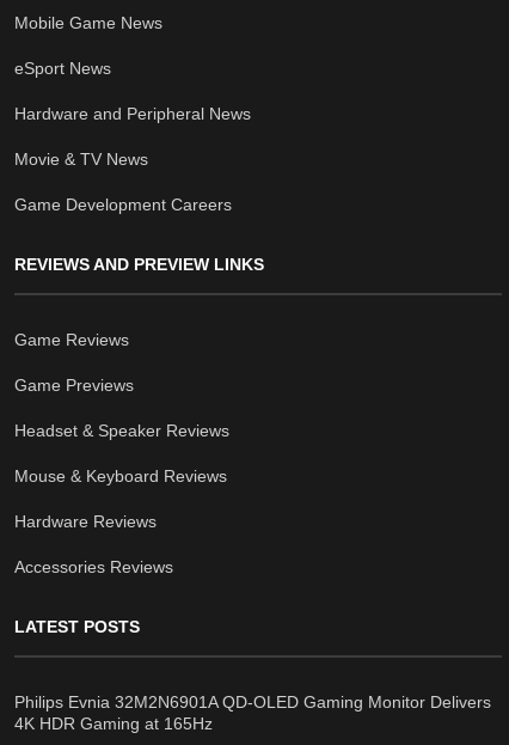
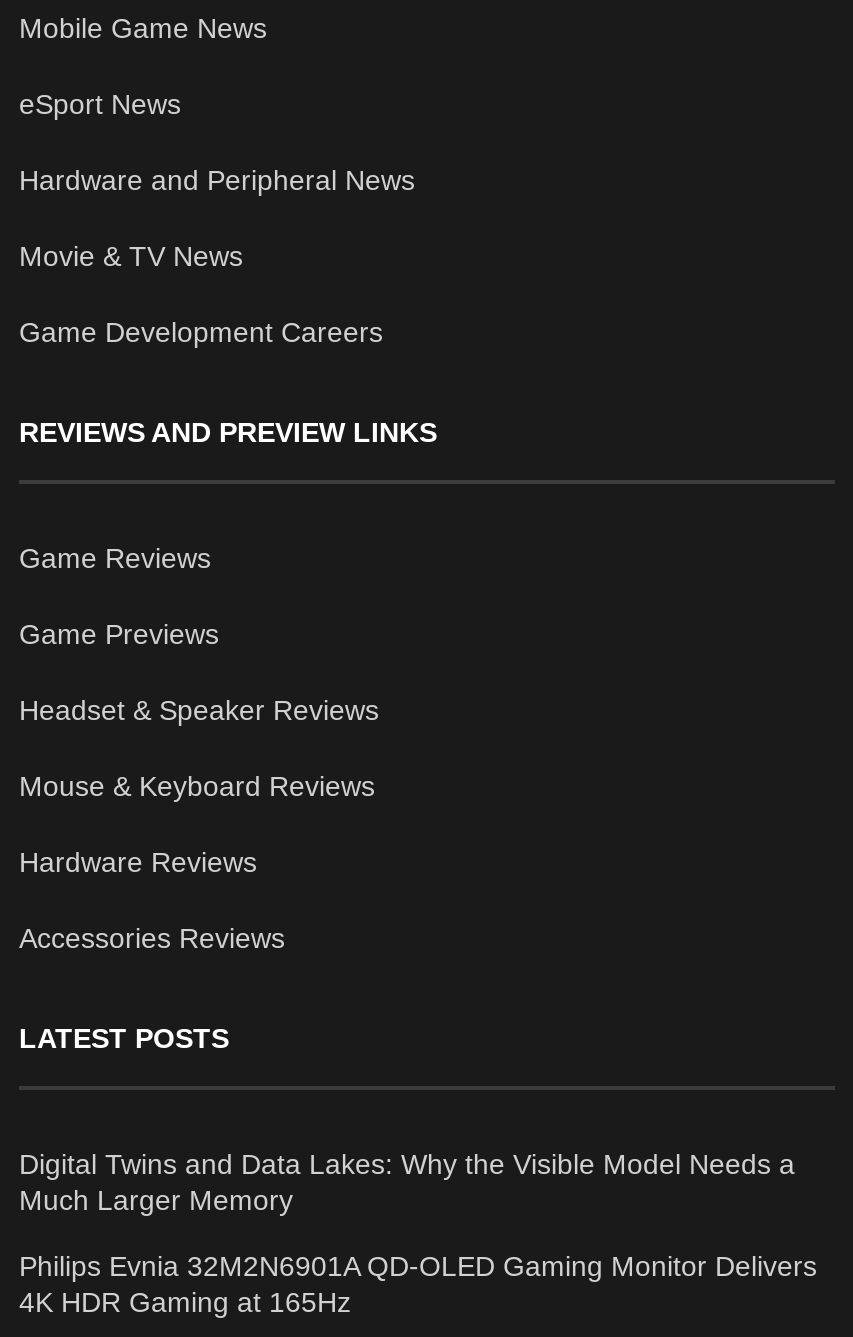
+ Digital Twins and Data Lakes: Why the Visible Model Needs a
+ Much Larger Memory
